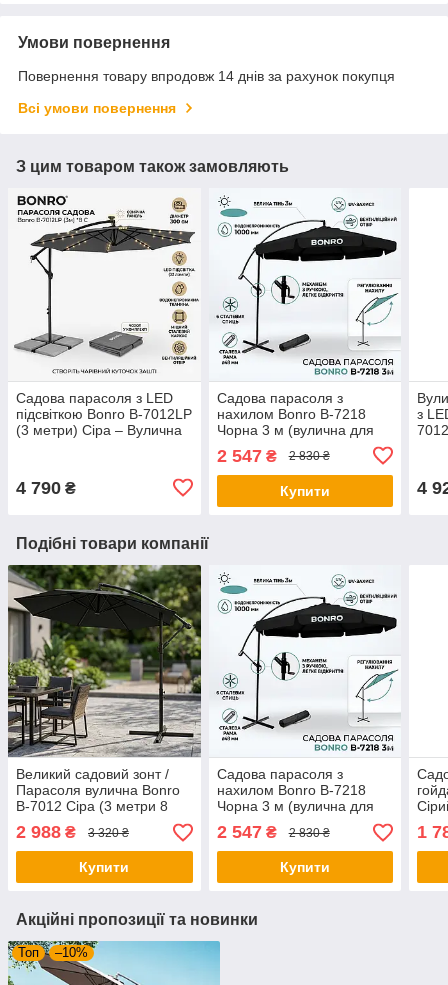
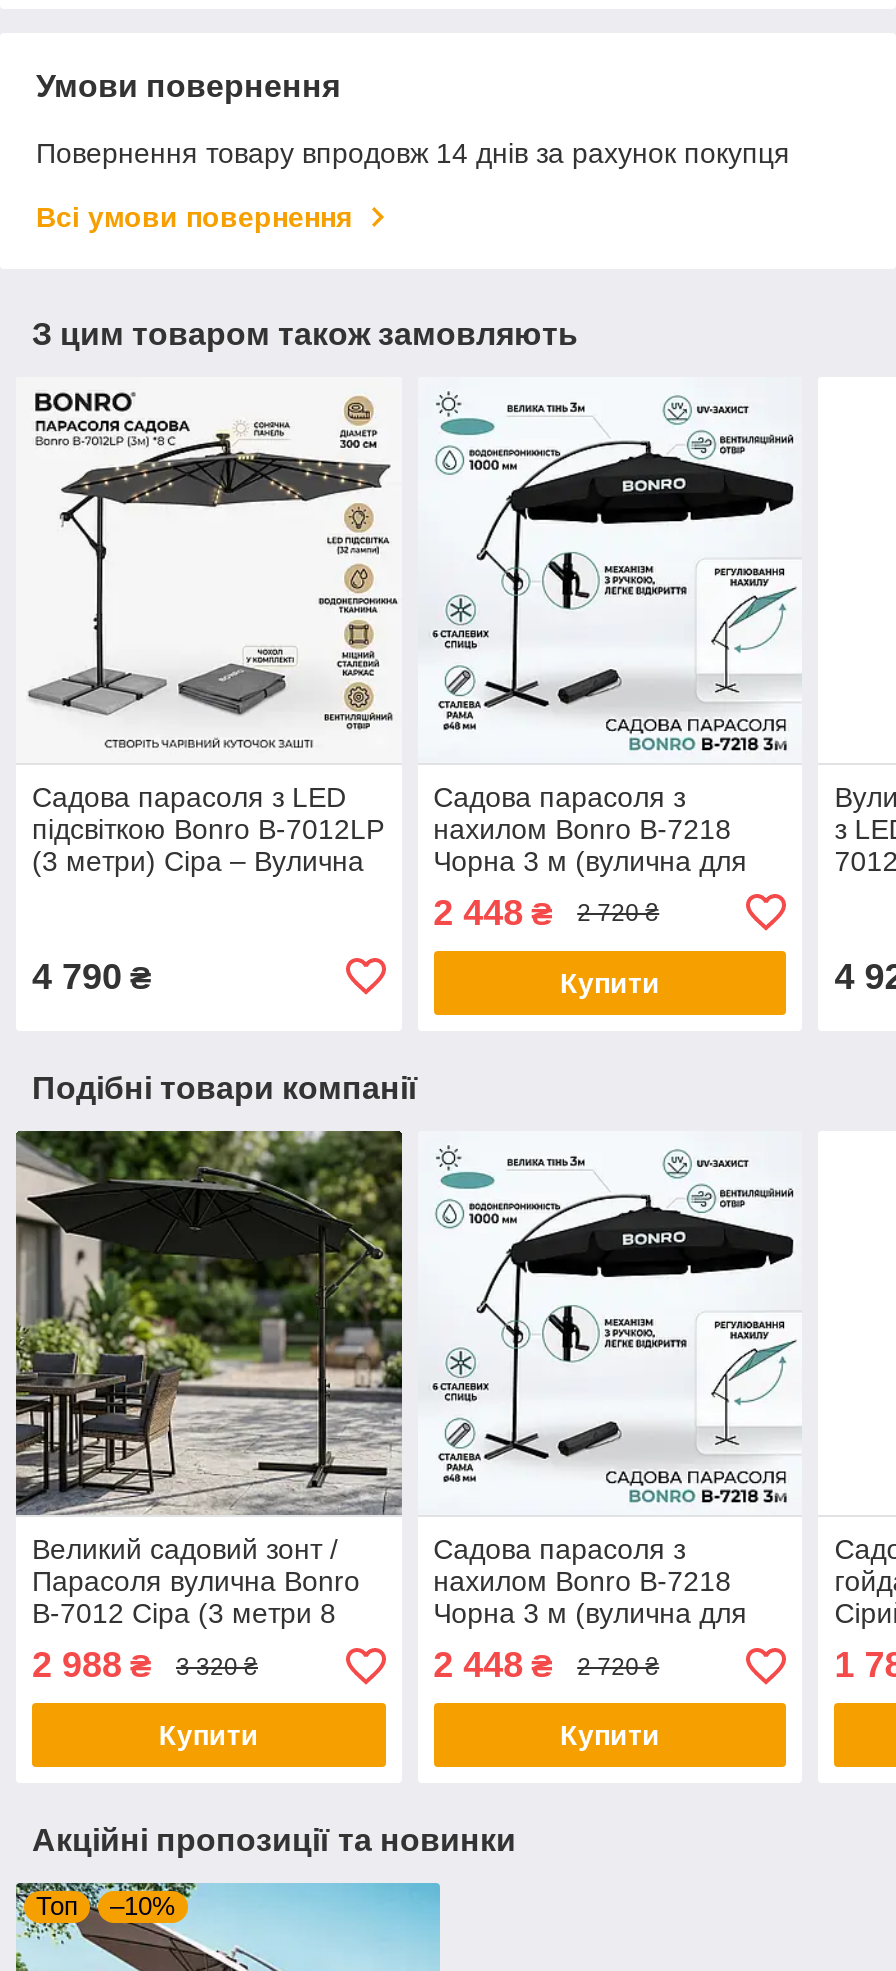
- 2 547 ₴
+ 2 448 ₴

- 2 830 ₴
+ 2 720 ₴

- 2 547 ₴
+ 2 448 ₴

- 2 830 ₴
+ 2 720 ₴
